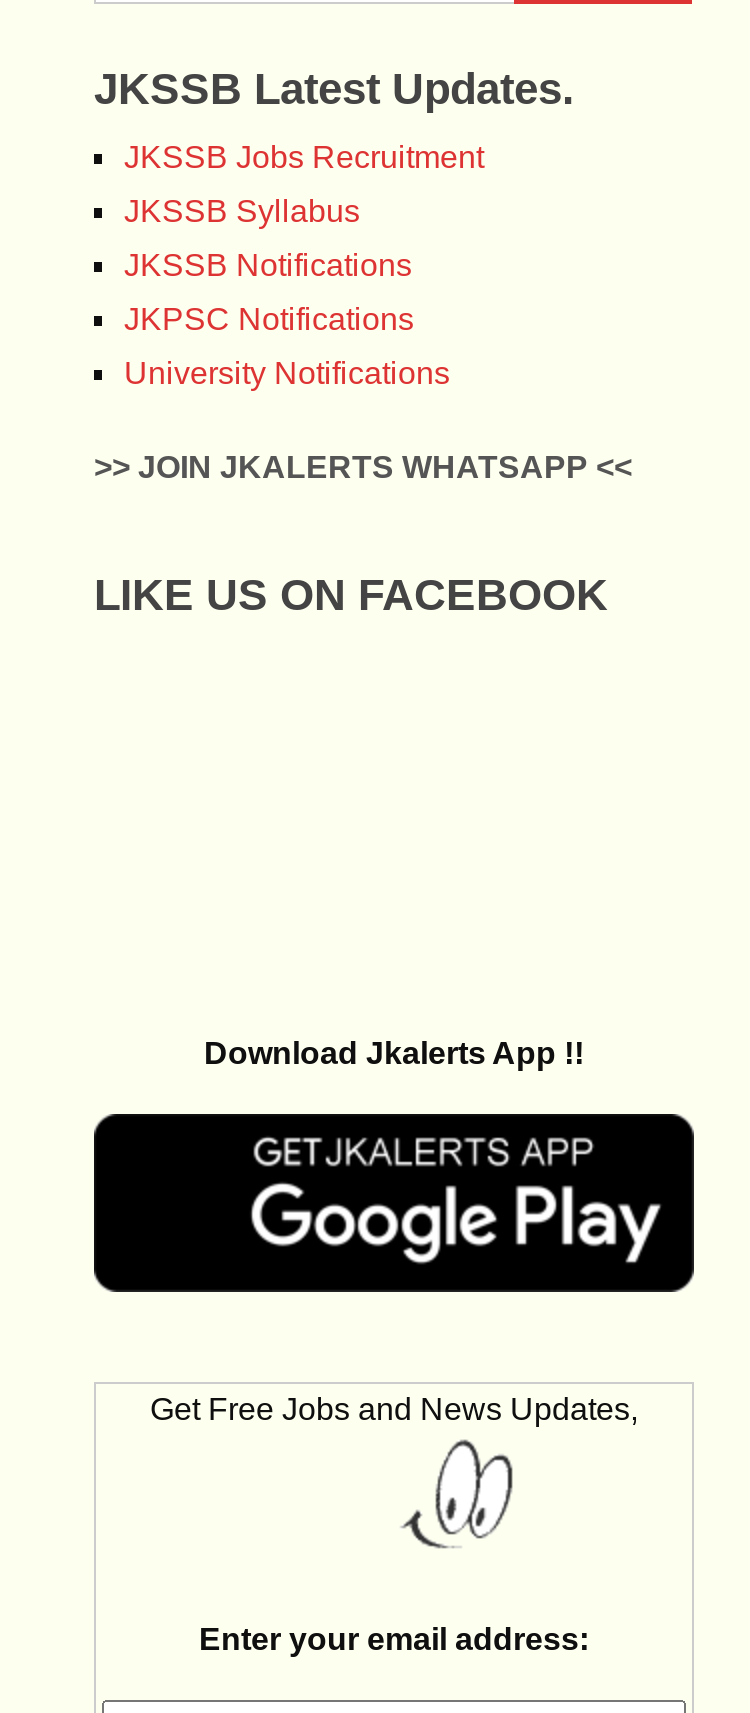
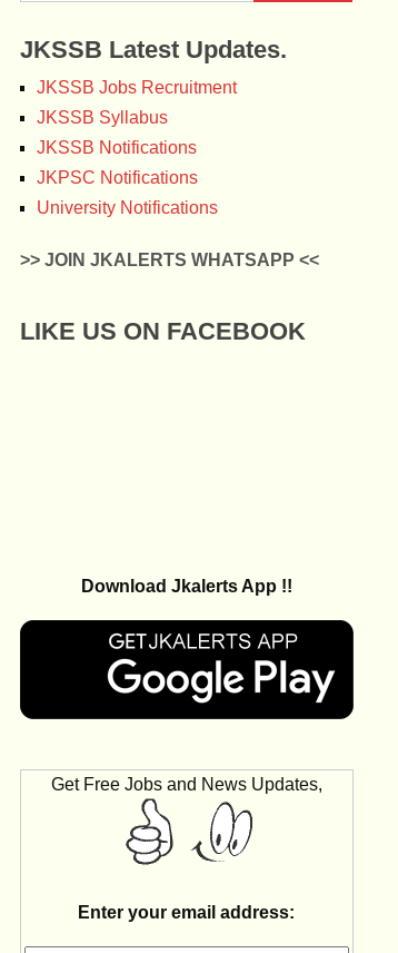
+ [image]
